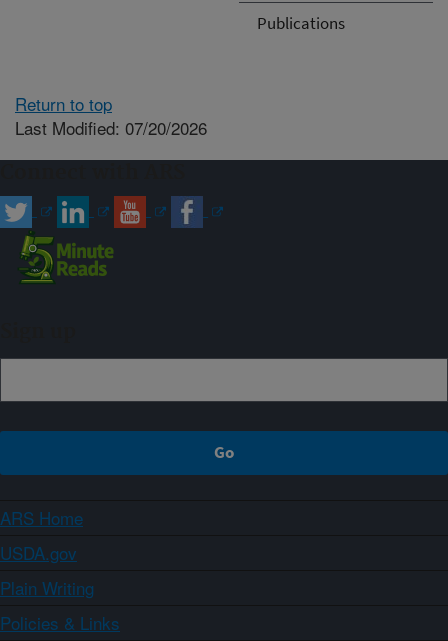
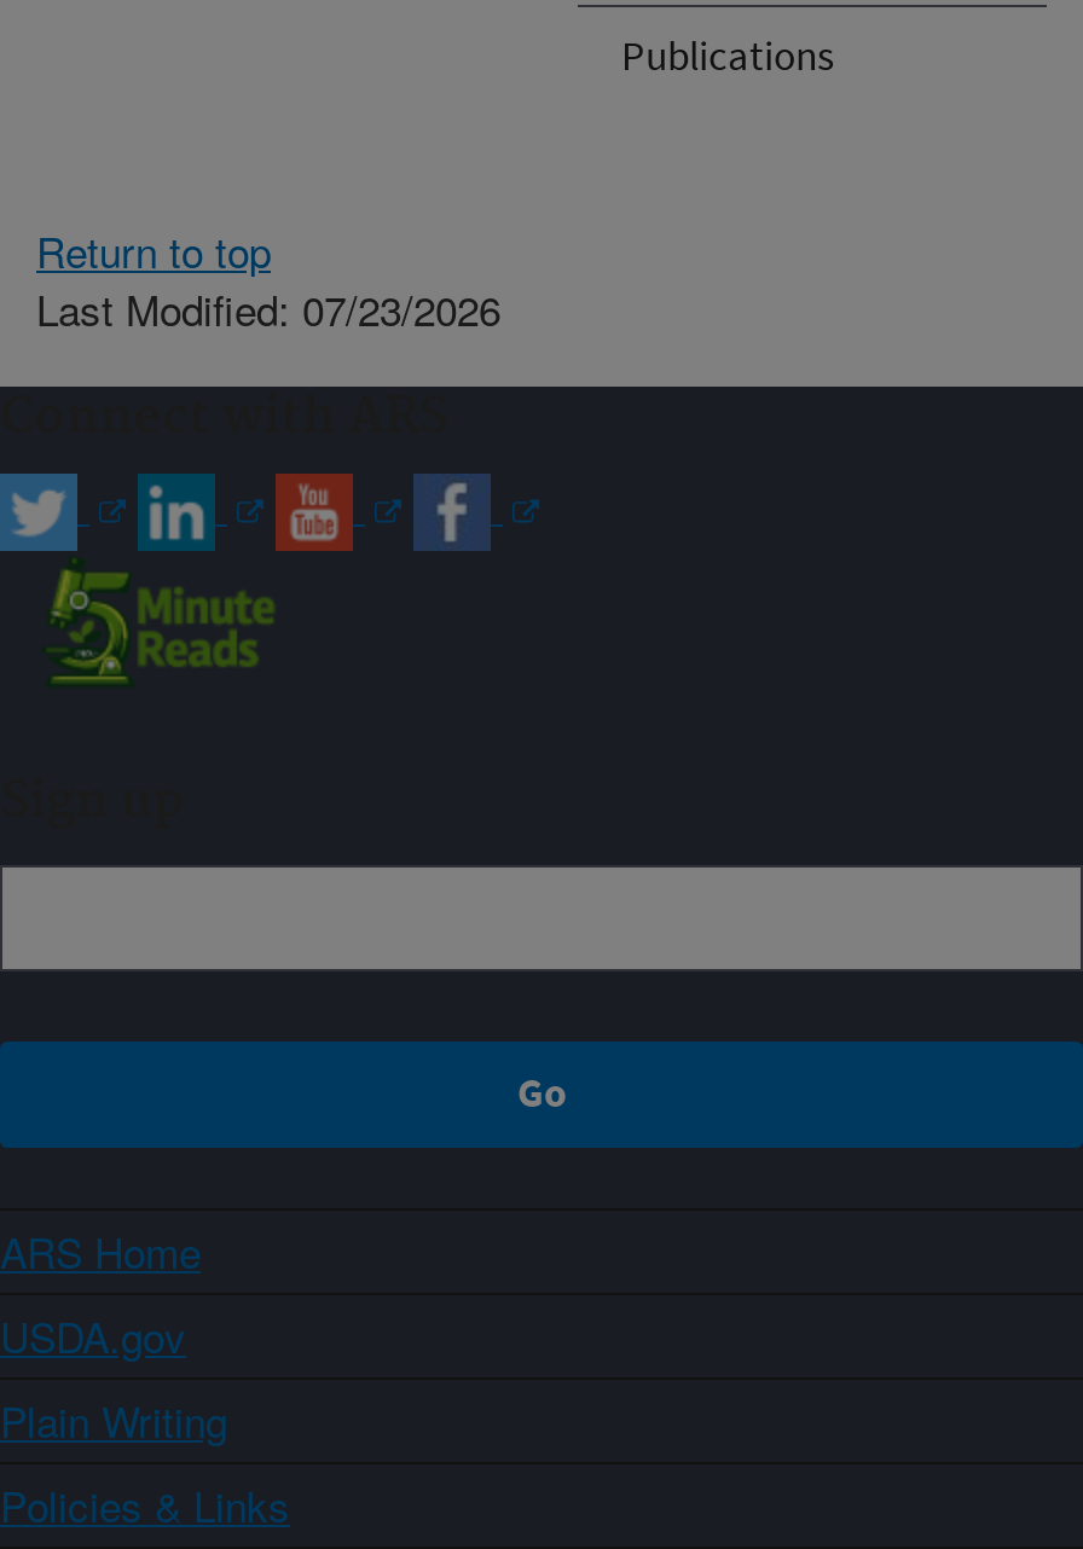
- Last Modified: 07/20/2026
+ Last Modified: 07/23/2026
